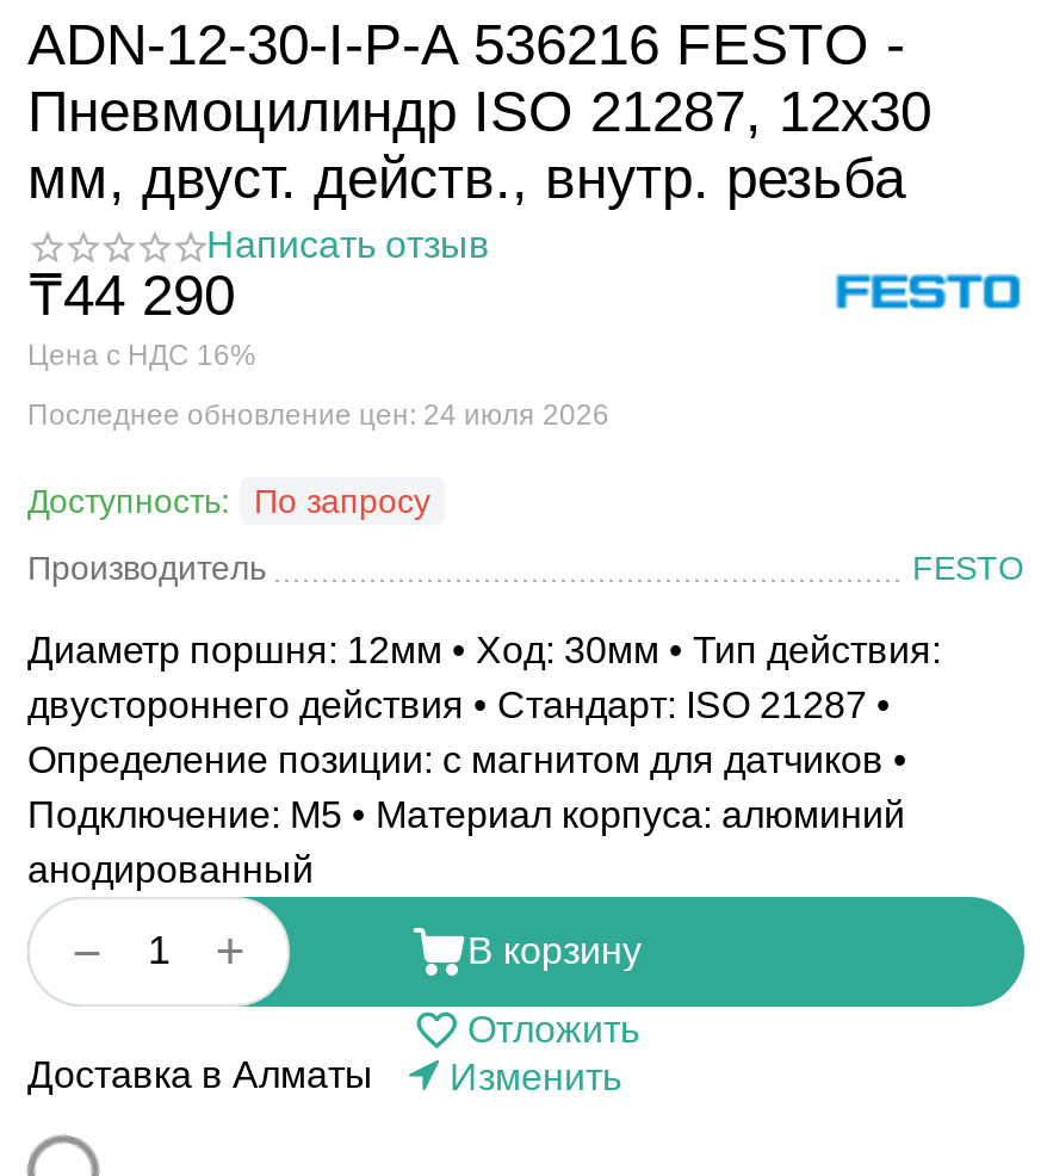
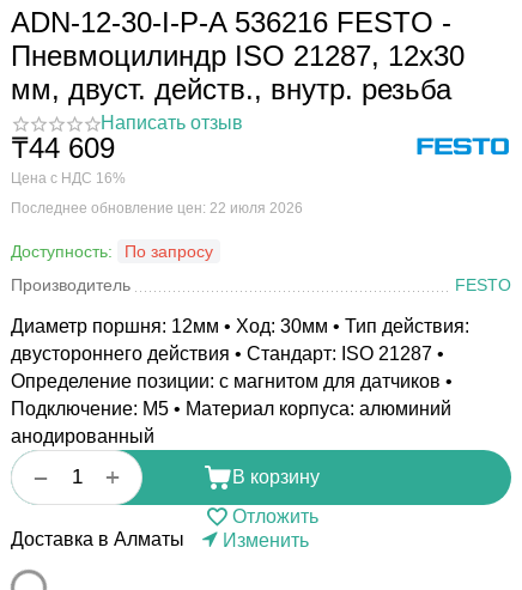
- ₸44 290
+ ₸44 609

- Последнее обновление цен: 24 июля 2026
+ Последнее обновление цен: 22 июля 2026
